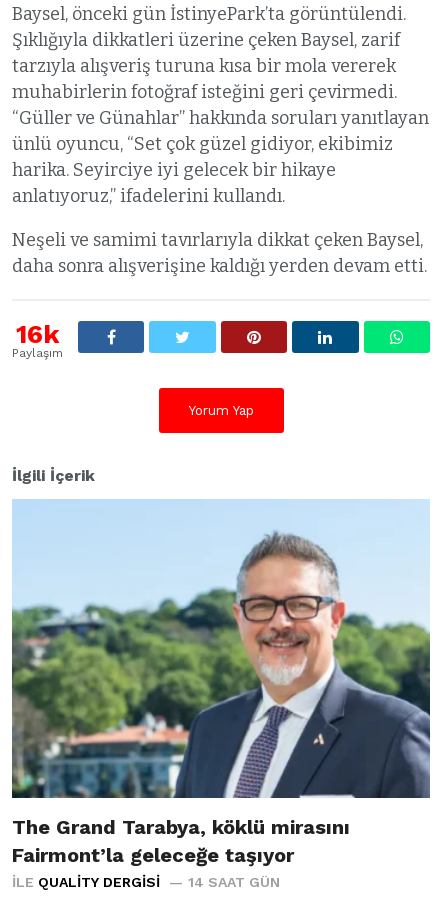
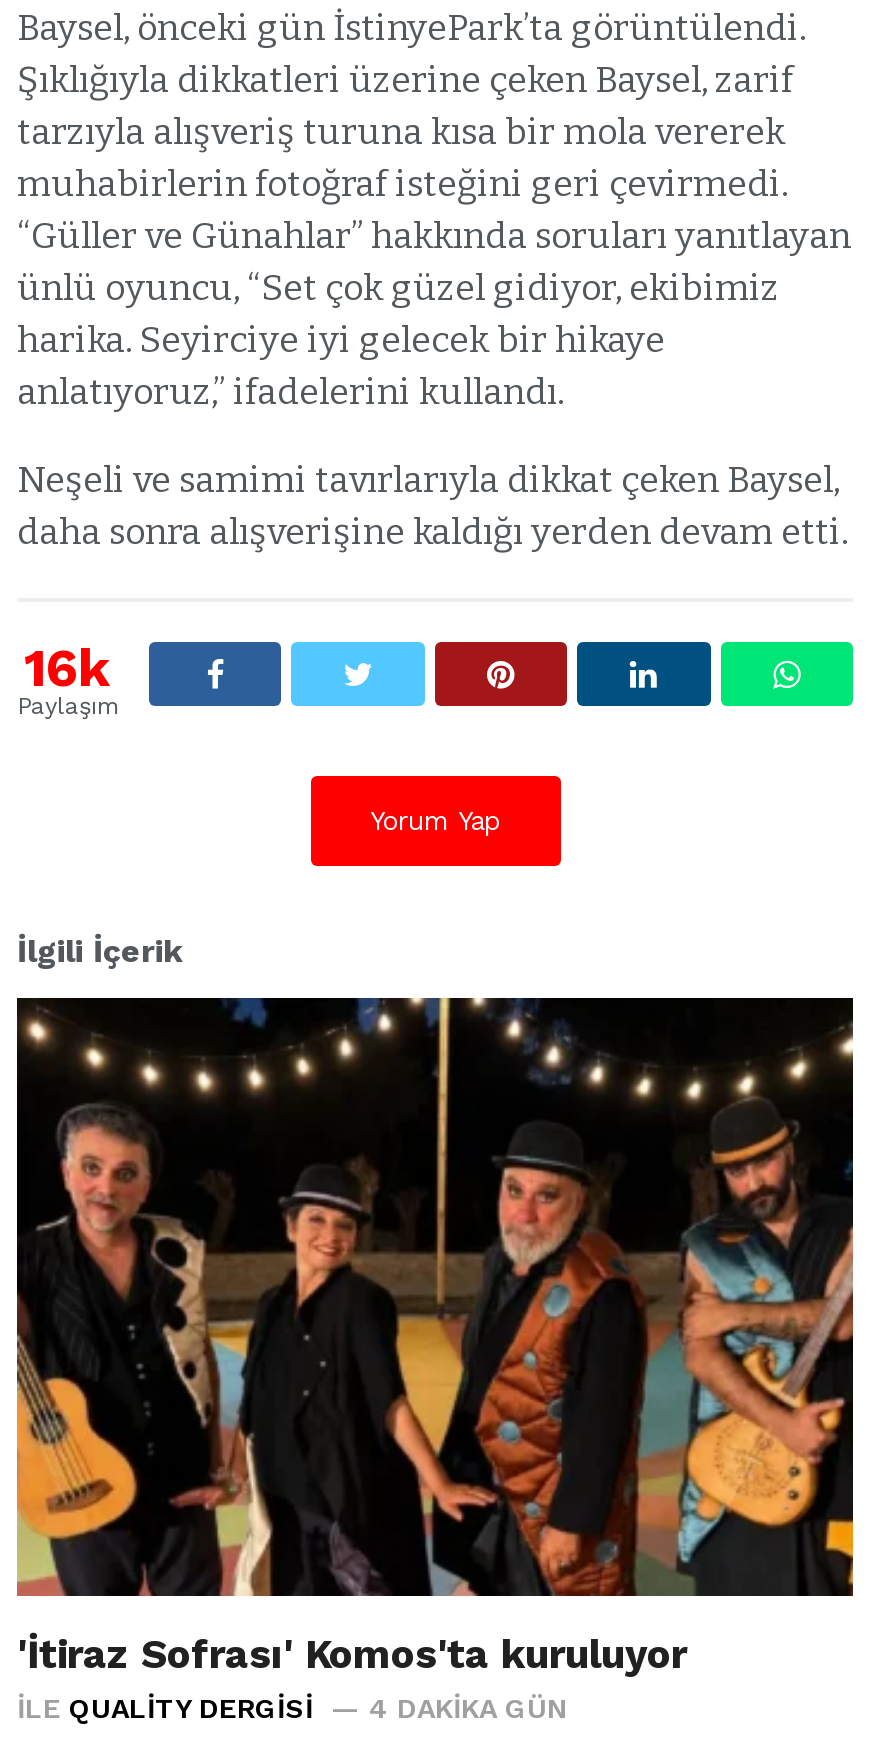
- [image]
- The Grand Tarabya, köklü mirasını
- Fairmont’la geleceğe taşıyor
+ [image]
+ 'İtiraz Sofrası' Komos'ta kuruluyor

- 14 SAAT GÜN
+ 4 DAKIKA GÜN
